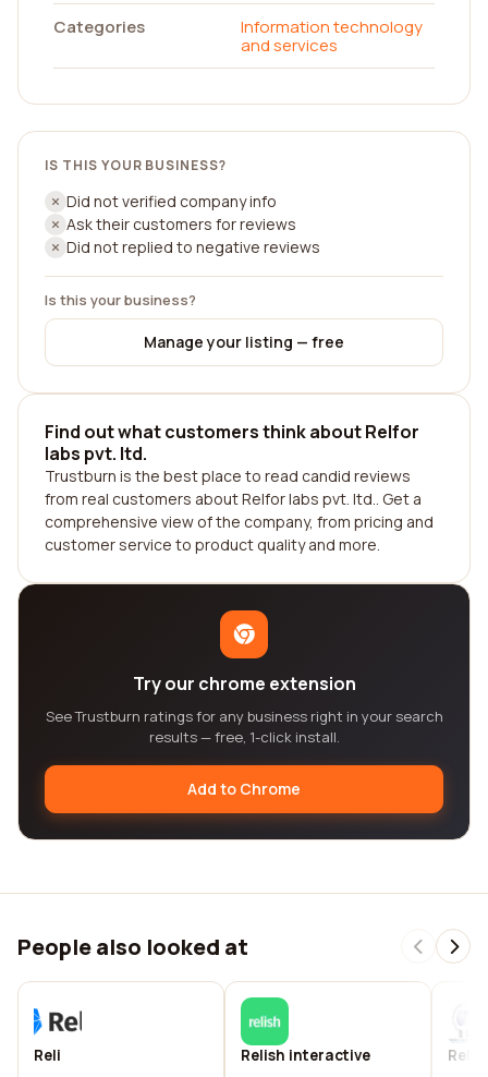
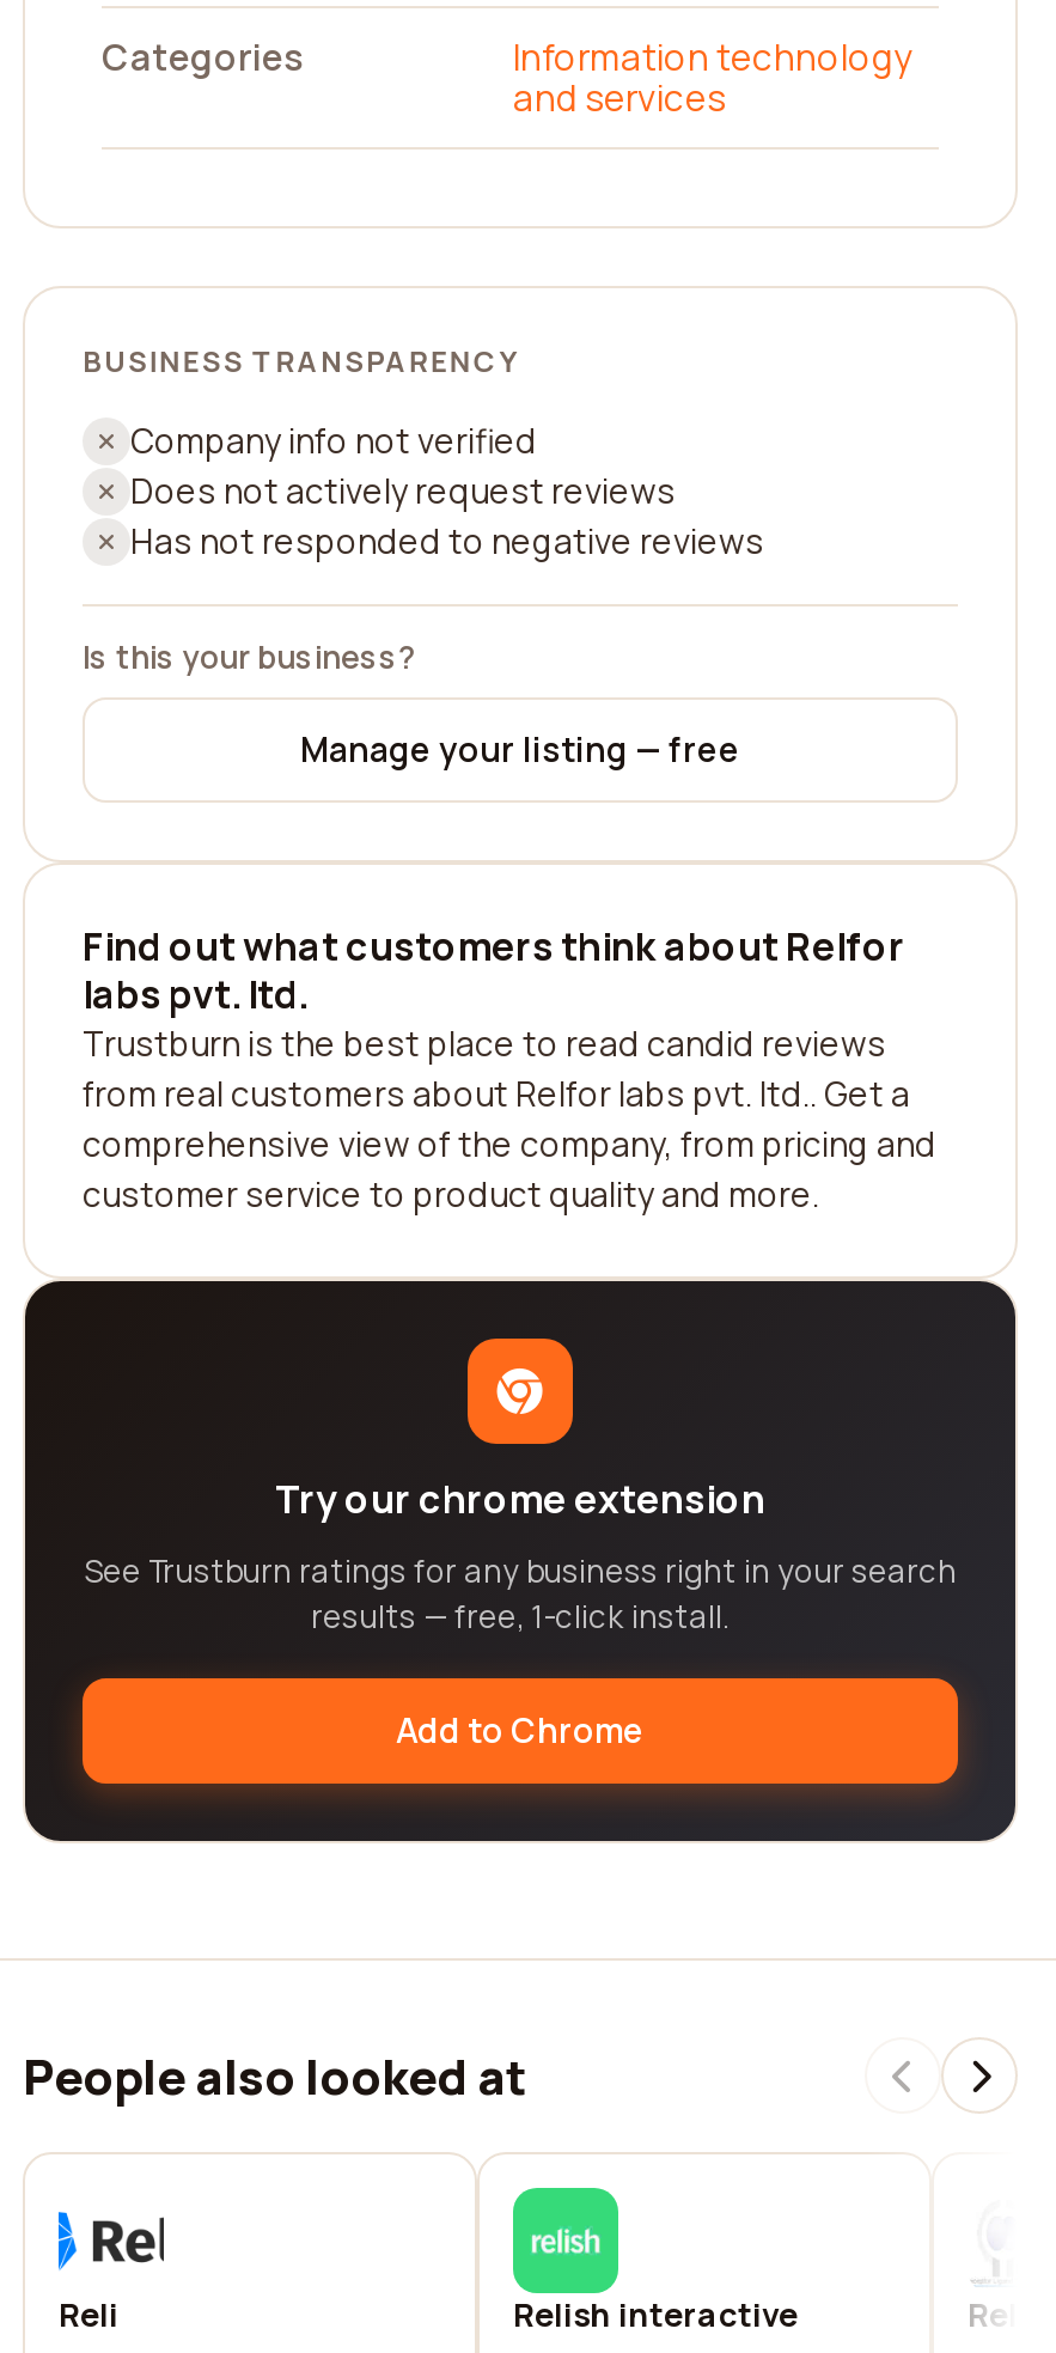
- IS THIS YOUR BUSINESS?
+ BUSINESS TRANSPARENCY

- Did not verified company info
- Ask their customers for reviews
- Did not replied to negative reviews
+ Company info not verified
+ Does not actively request reviews
+ Has not responded to negative reviews
